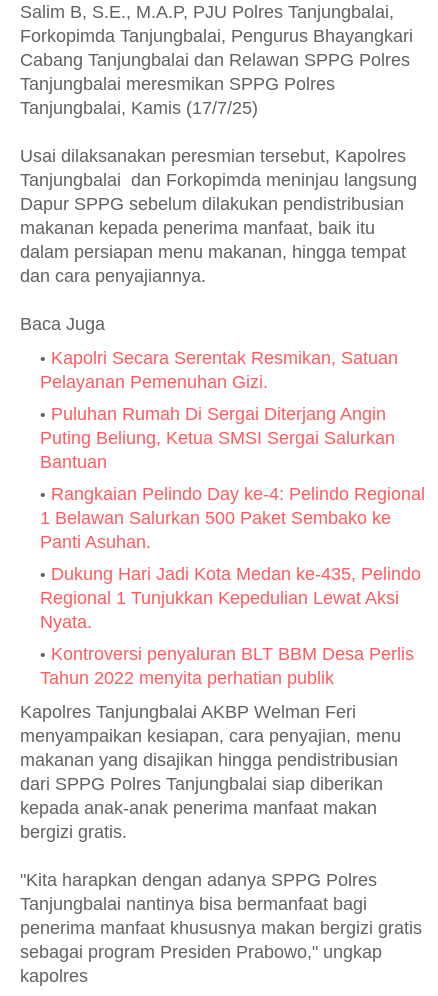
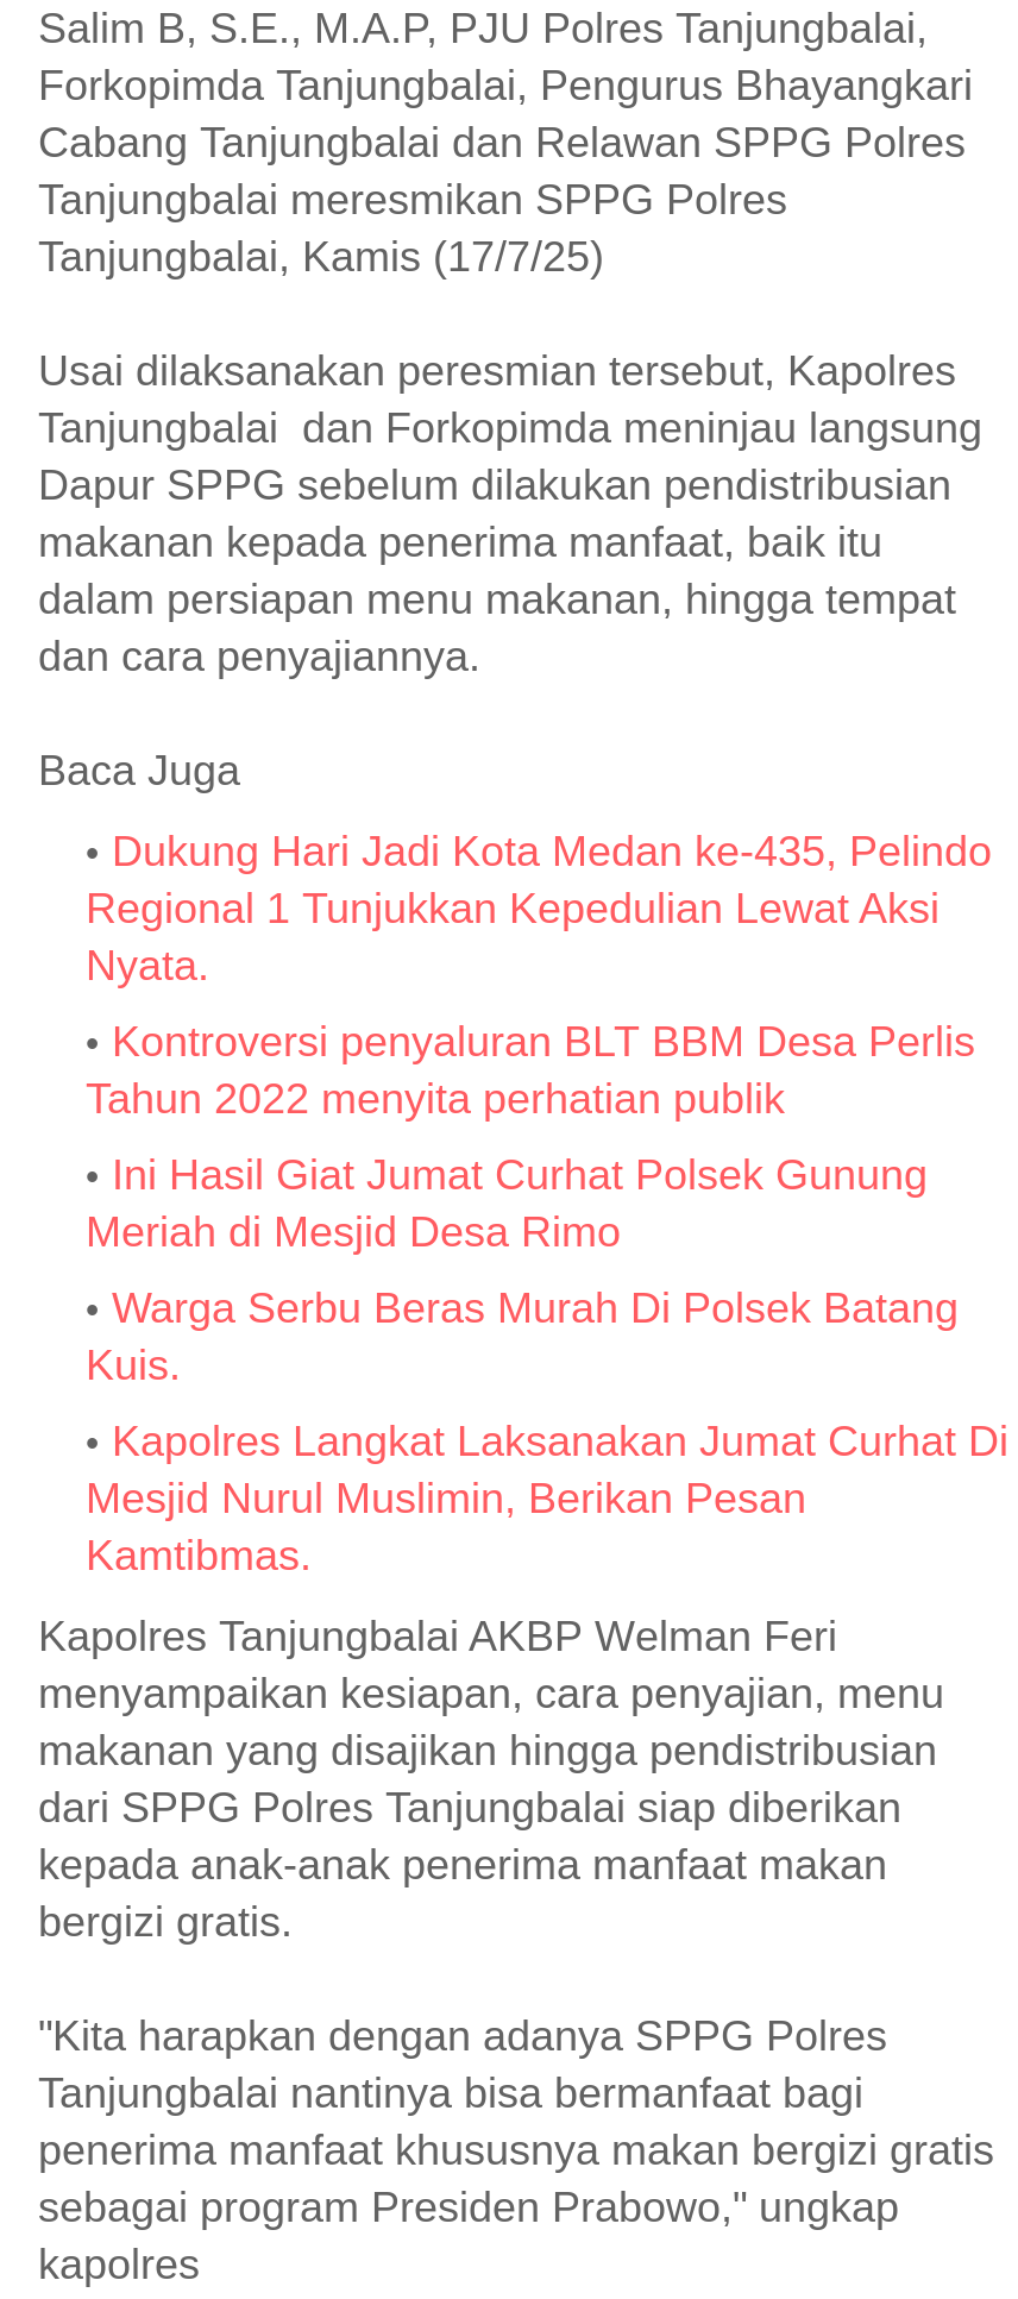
- Kapolri Secara Serentak Resmikan, Satuan
- Pelayanan Pemenuhan Gizi.
- Puluhan Rumah Di Sergai Diterjang Angin
- Puting Beliung, Ketua SMSI Sergai Salurkan
- Bantuan
- Rangkaian Pelindo Day ke-4: Pelindo Regional
- 1 Belawan Salurkan 500 Paket Sembako ke
- Panti Asuhan.

moved up: Dukung Hari Jadi Kota Medan ke-435, Pelindo | Regional 1 Tunjukkan Kepedulian Lewat Aksi | Nyata. | Kontroversi penyaluran BLT BBM Desa Perlis | Tahun 2022 menyita perhatian publik

+ Ini Hasil Giat Jumat Curhat Polsek Gunung
+ Meriah di Mesjid Desa Rimo
+ Warga Serbu Beras Murah Di Polsek Batang
+ Kuis.
+ Kapolres Langkat Laksanakan Jumat Curhat Di
+ Mesjid Nurul Muslimin, Berikan Pesan
+ Kamtibmas.
